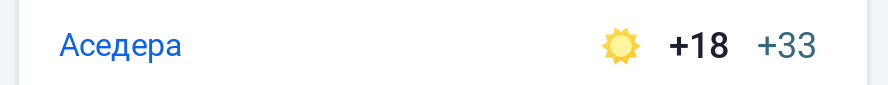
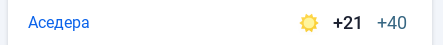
- +18
+ +21

- +33
+ +40
